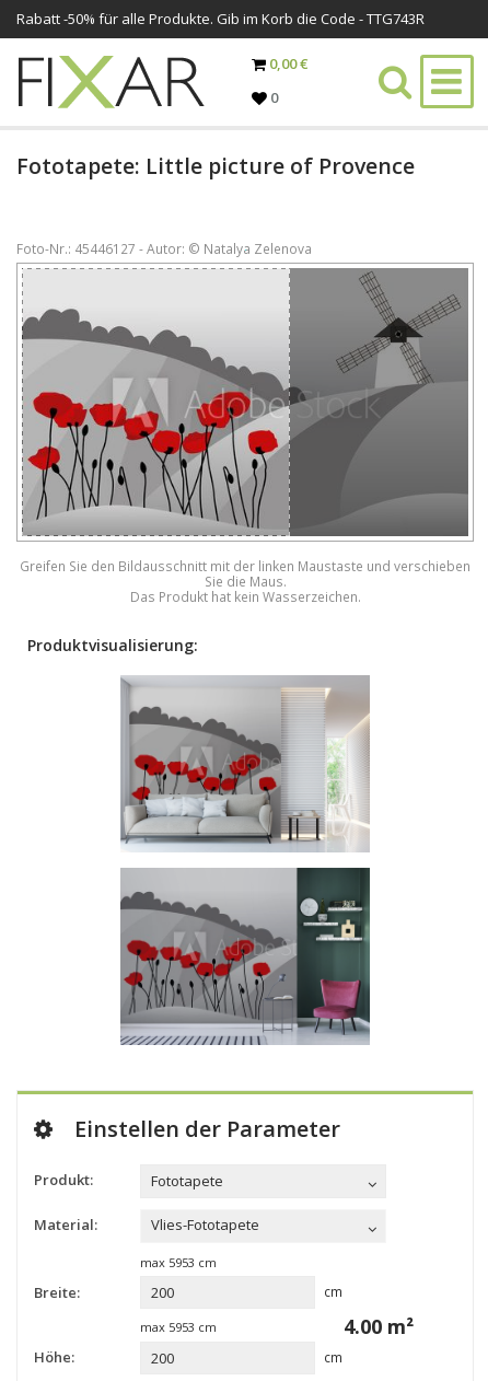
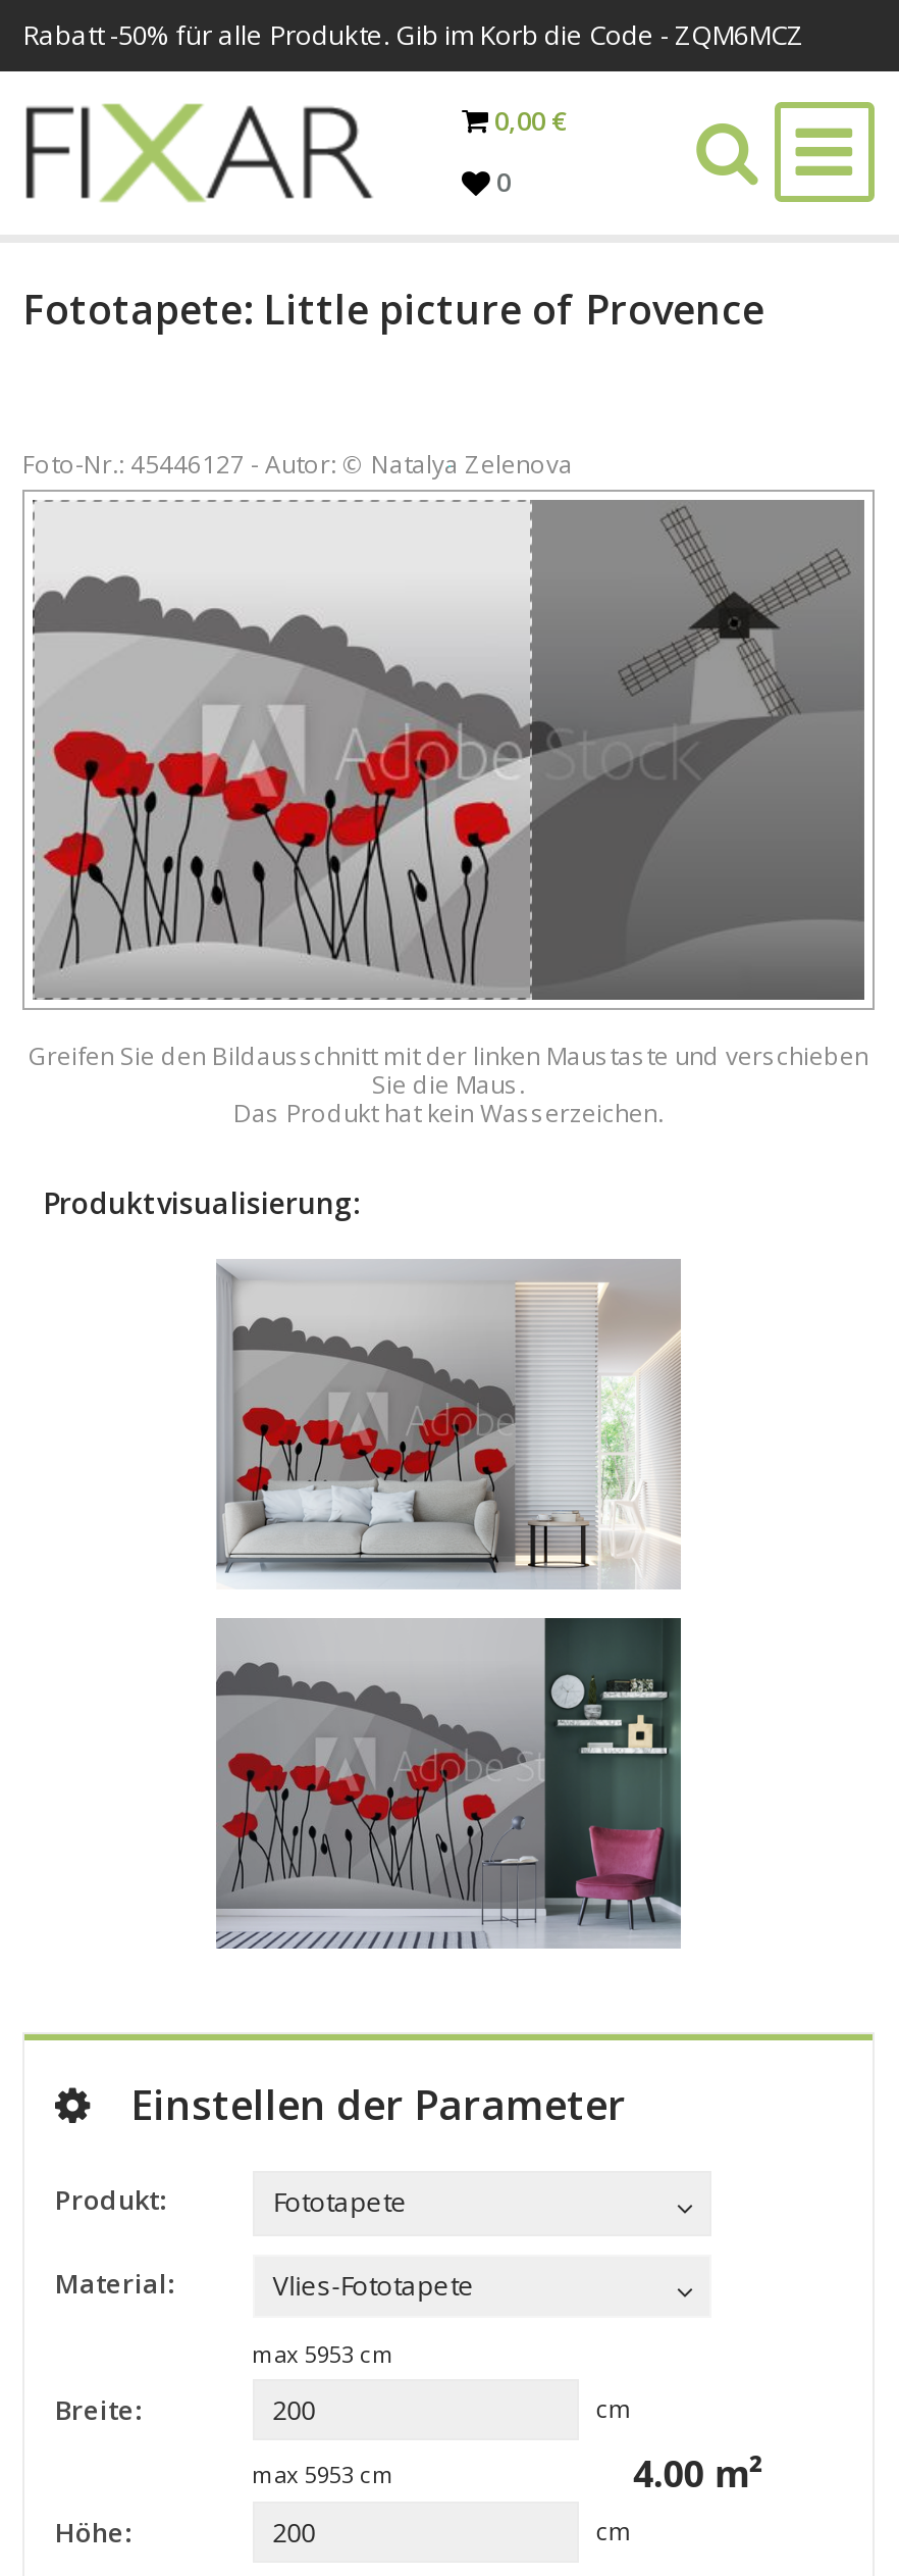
- Rabatt -50% für alle Produkte. Gib im Korb die Code - TTG743R
+ Rabatt -50% für alle Produkte. Gib im Korb die Code - ZQM6MCZ
